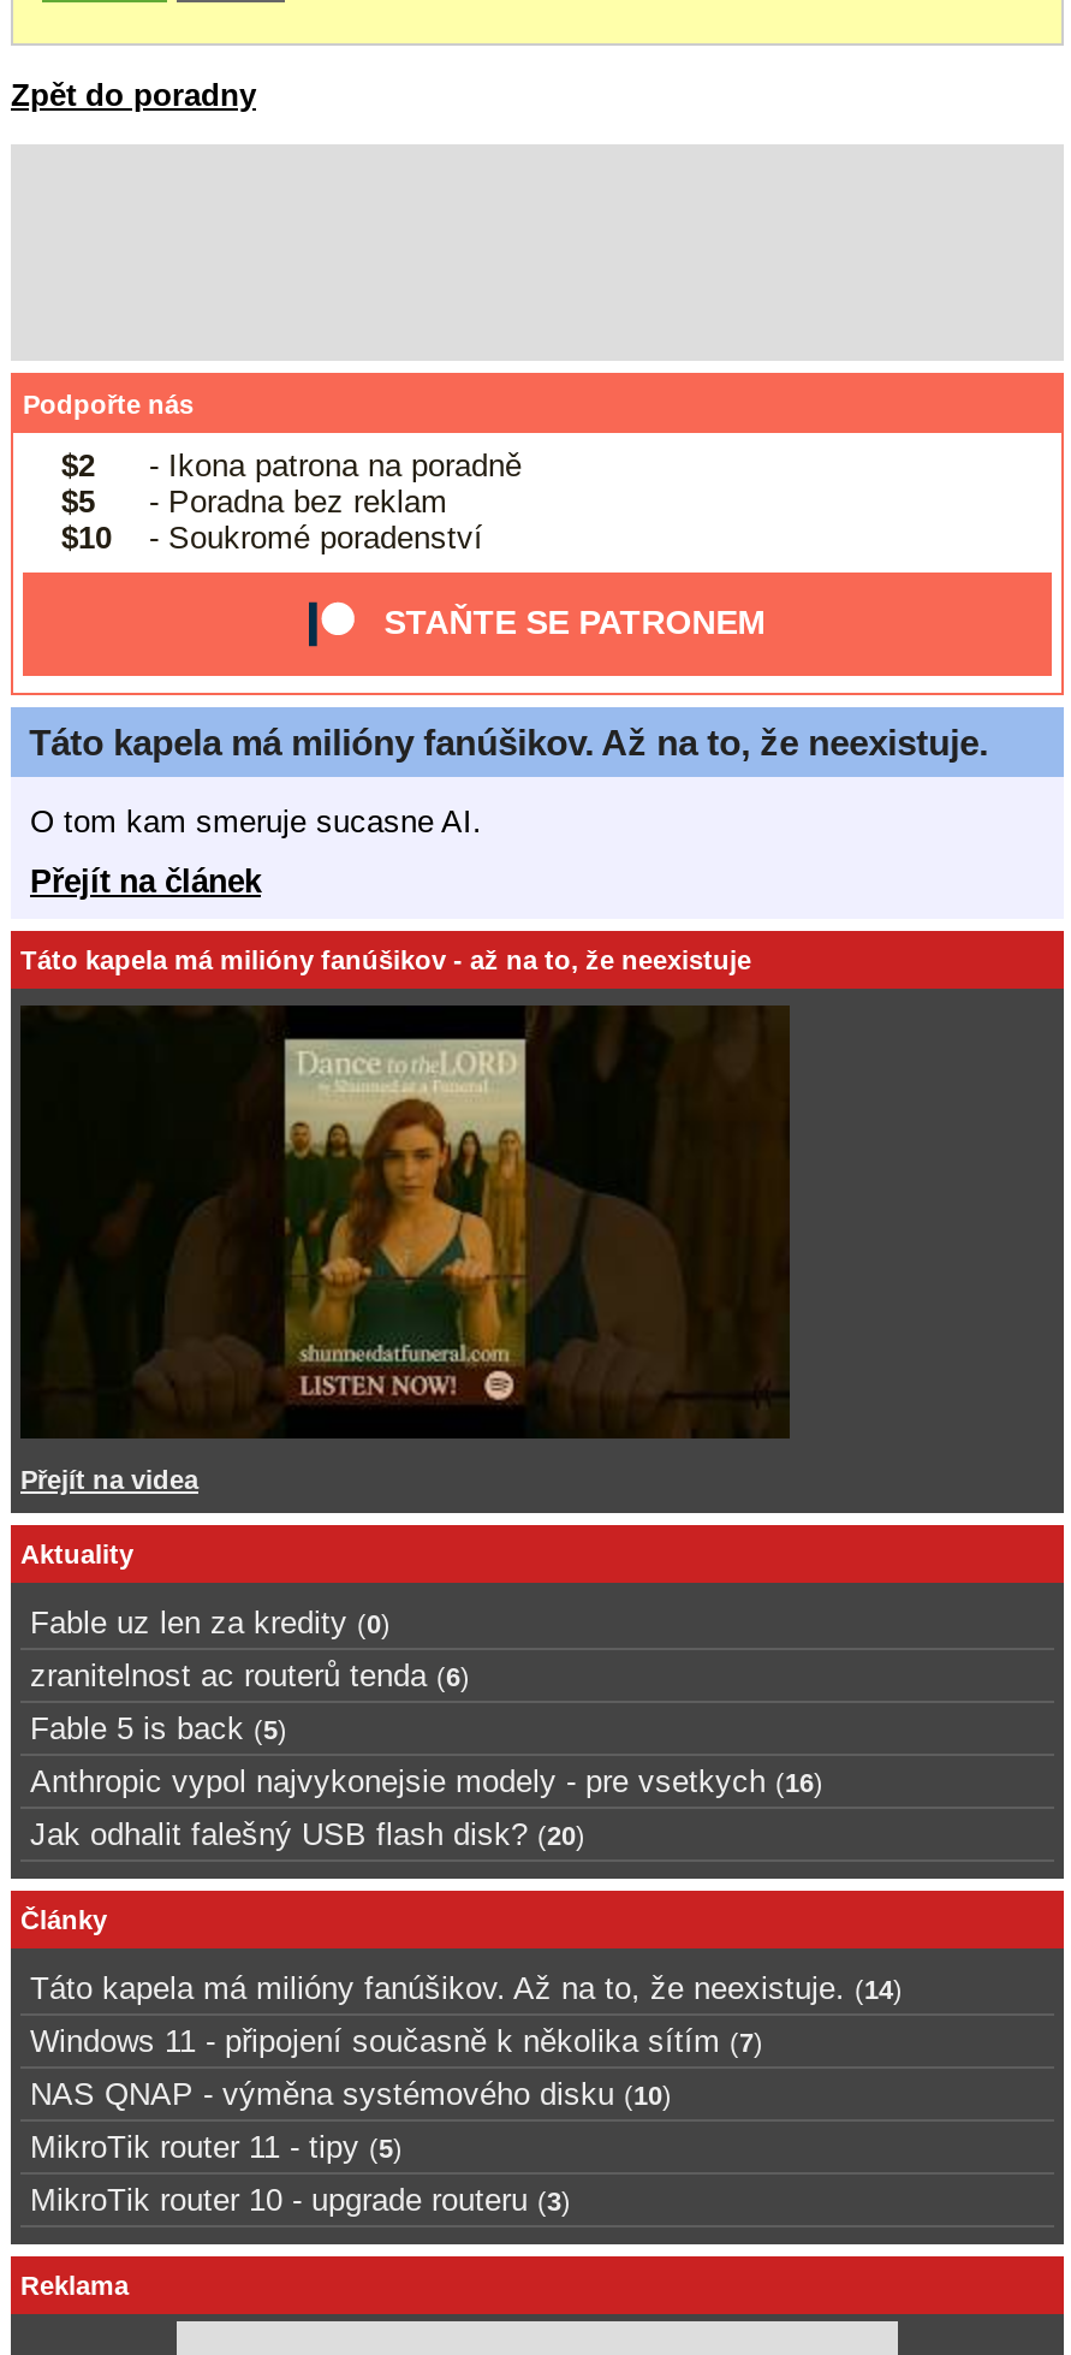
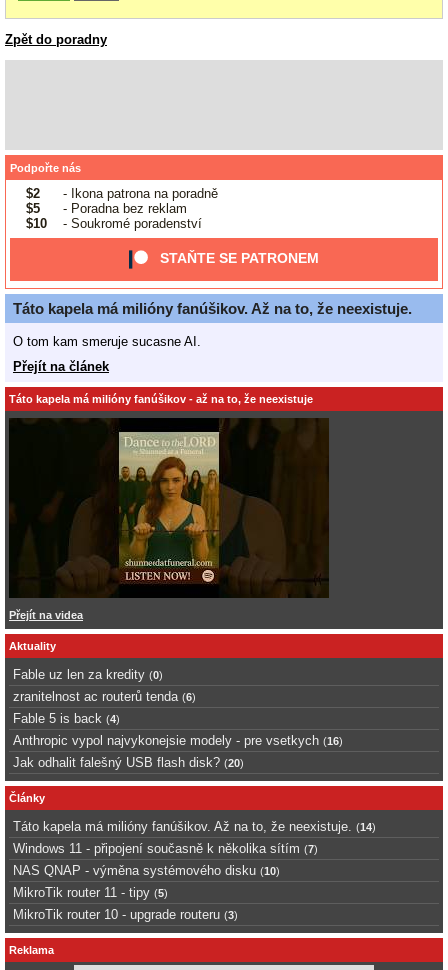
- Fable 5 is back (5)
+ Fable 5 is back (4)
